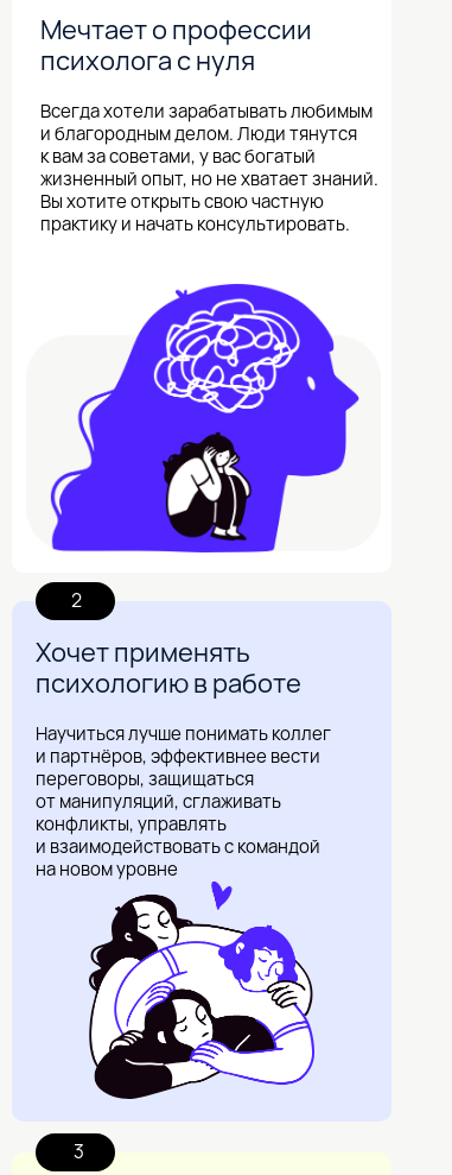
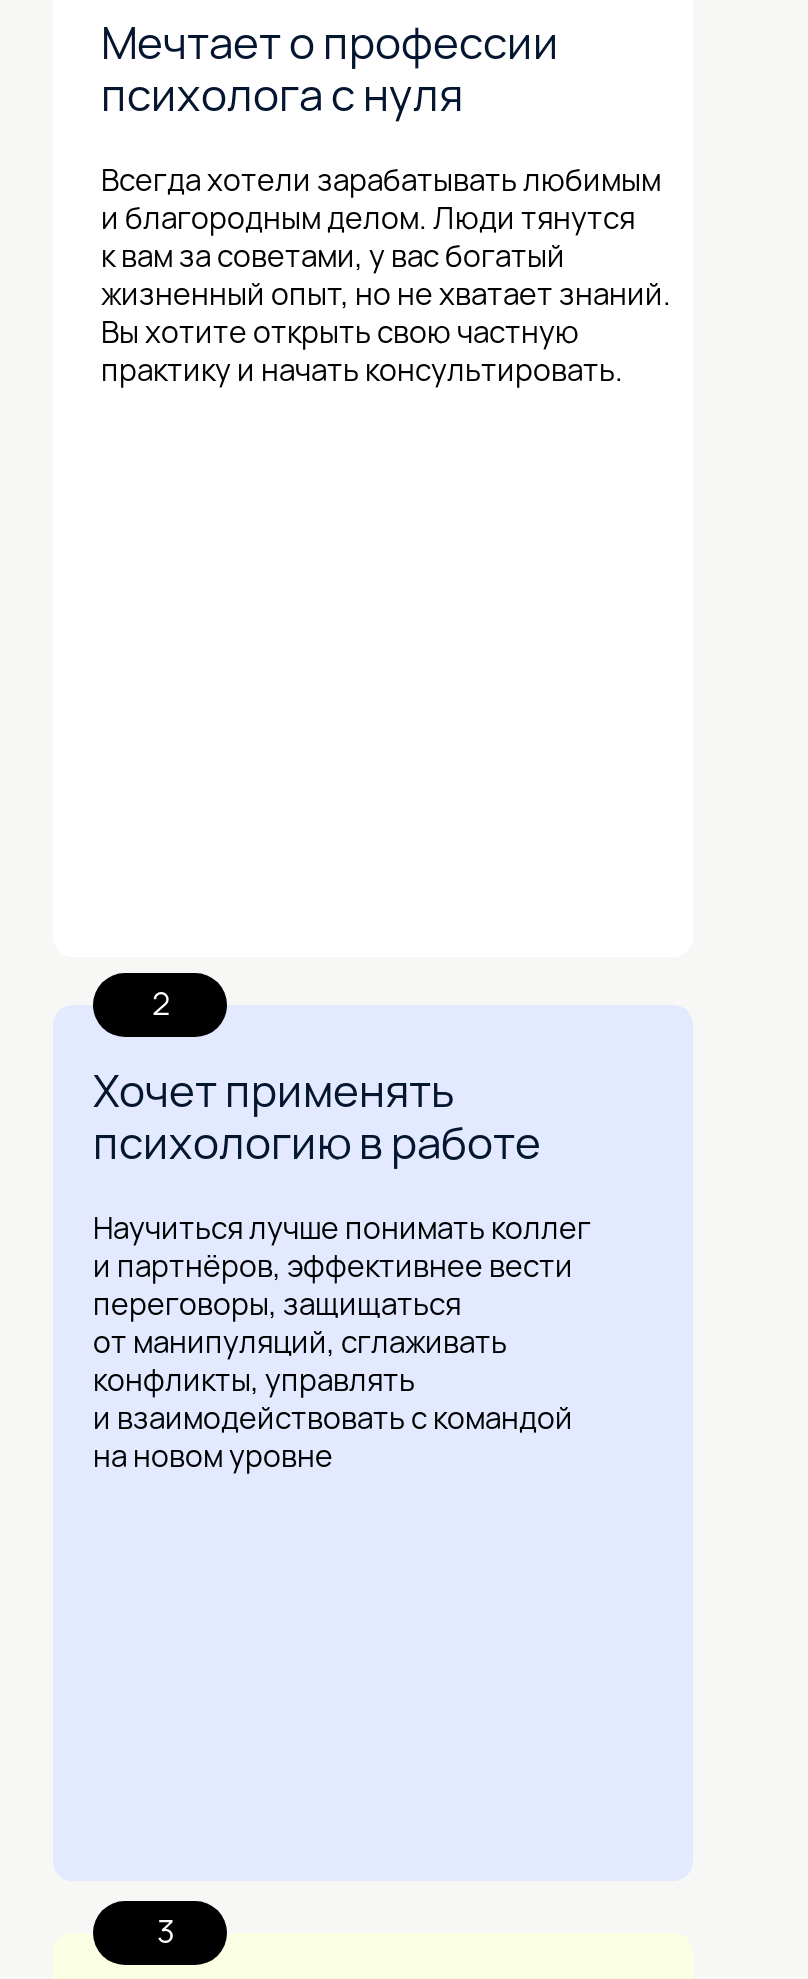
- [image]

- [image]
